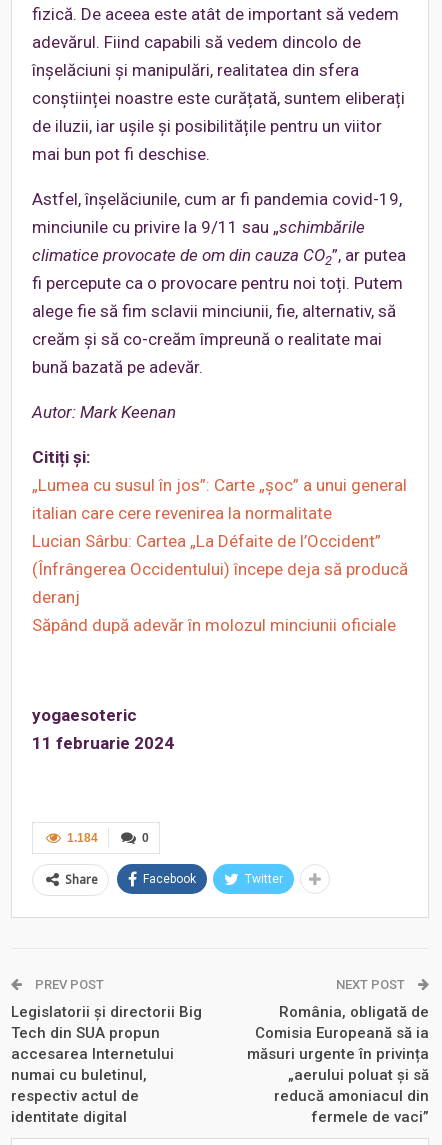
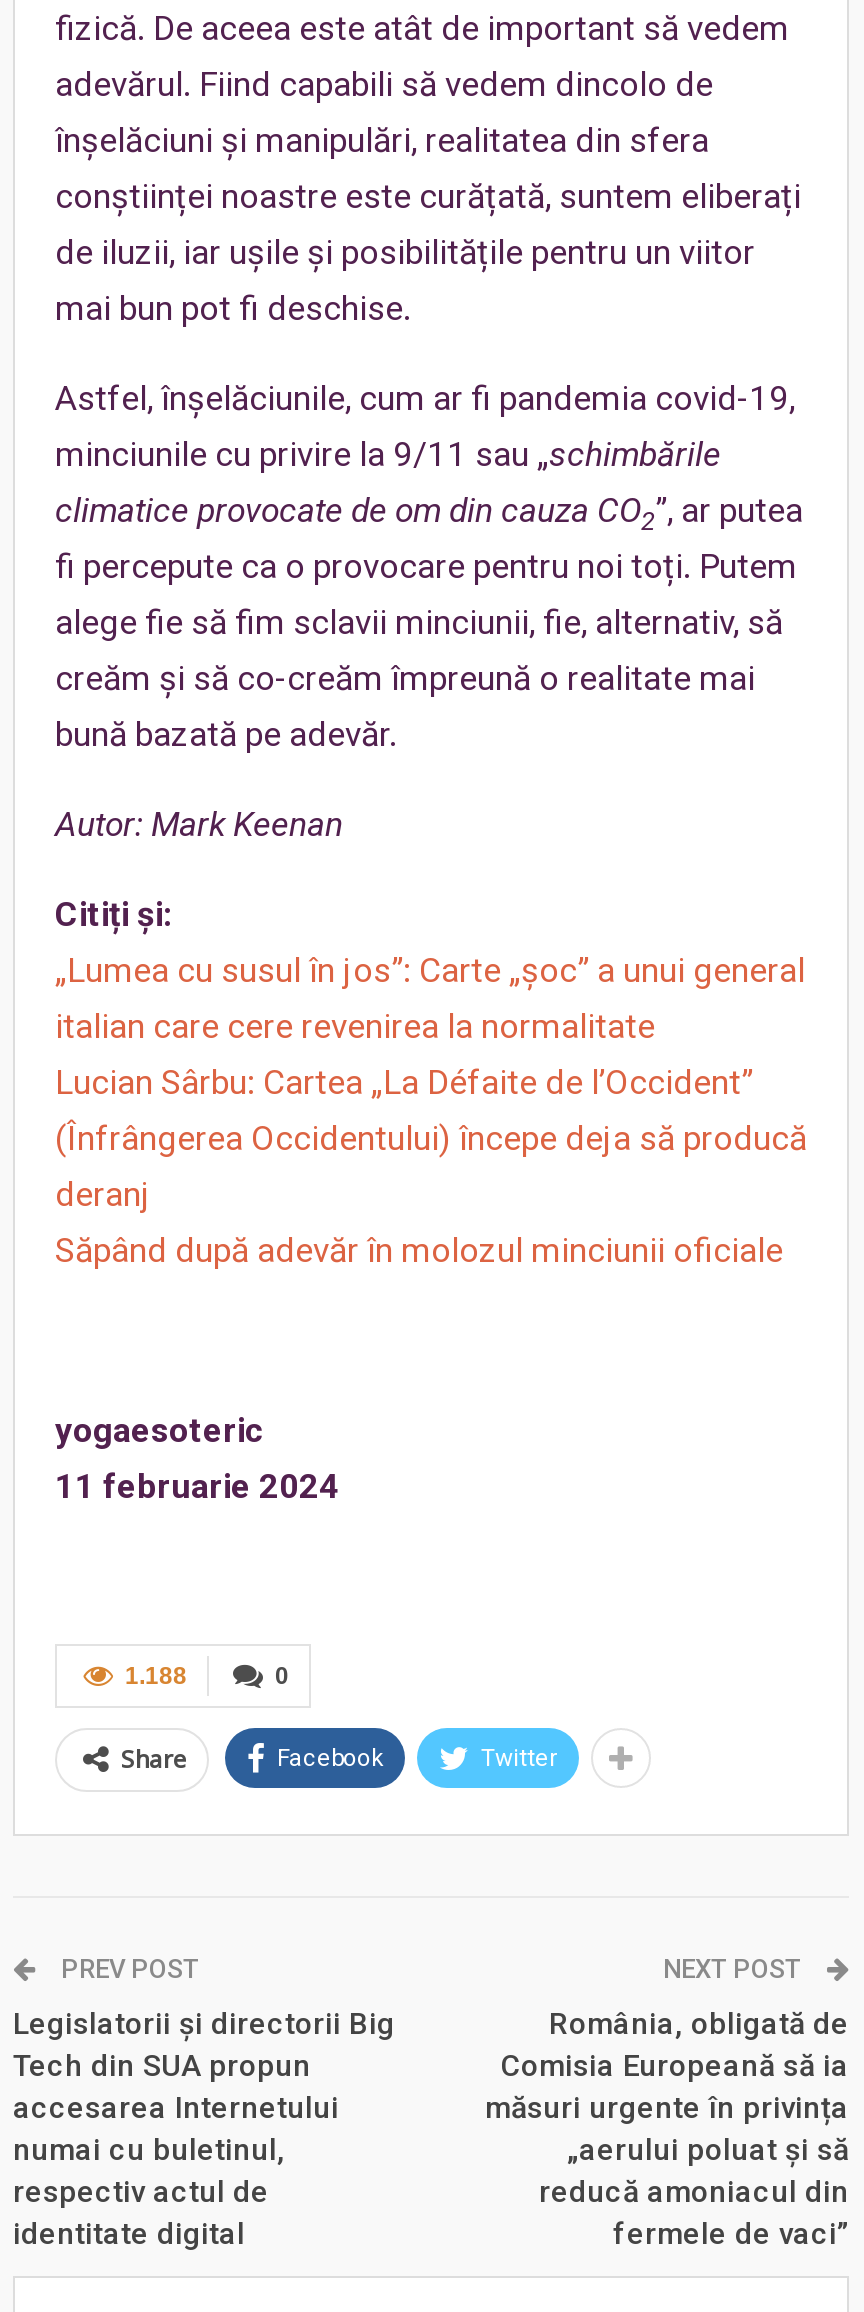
- 1.184
+ 1.188
